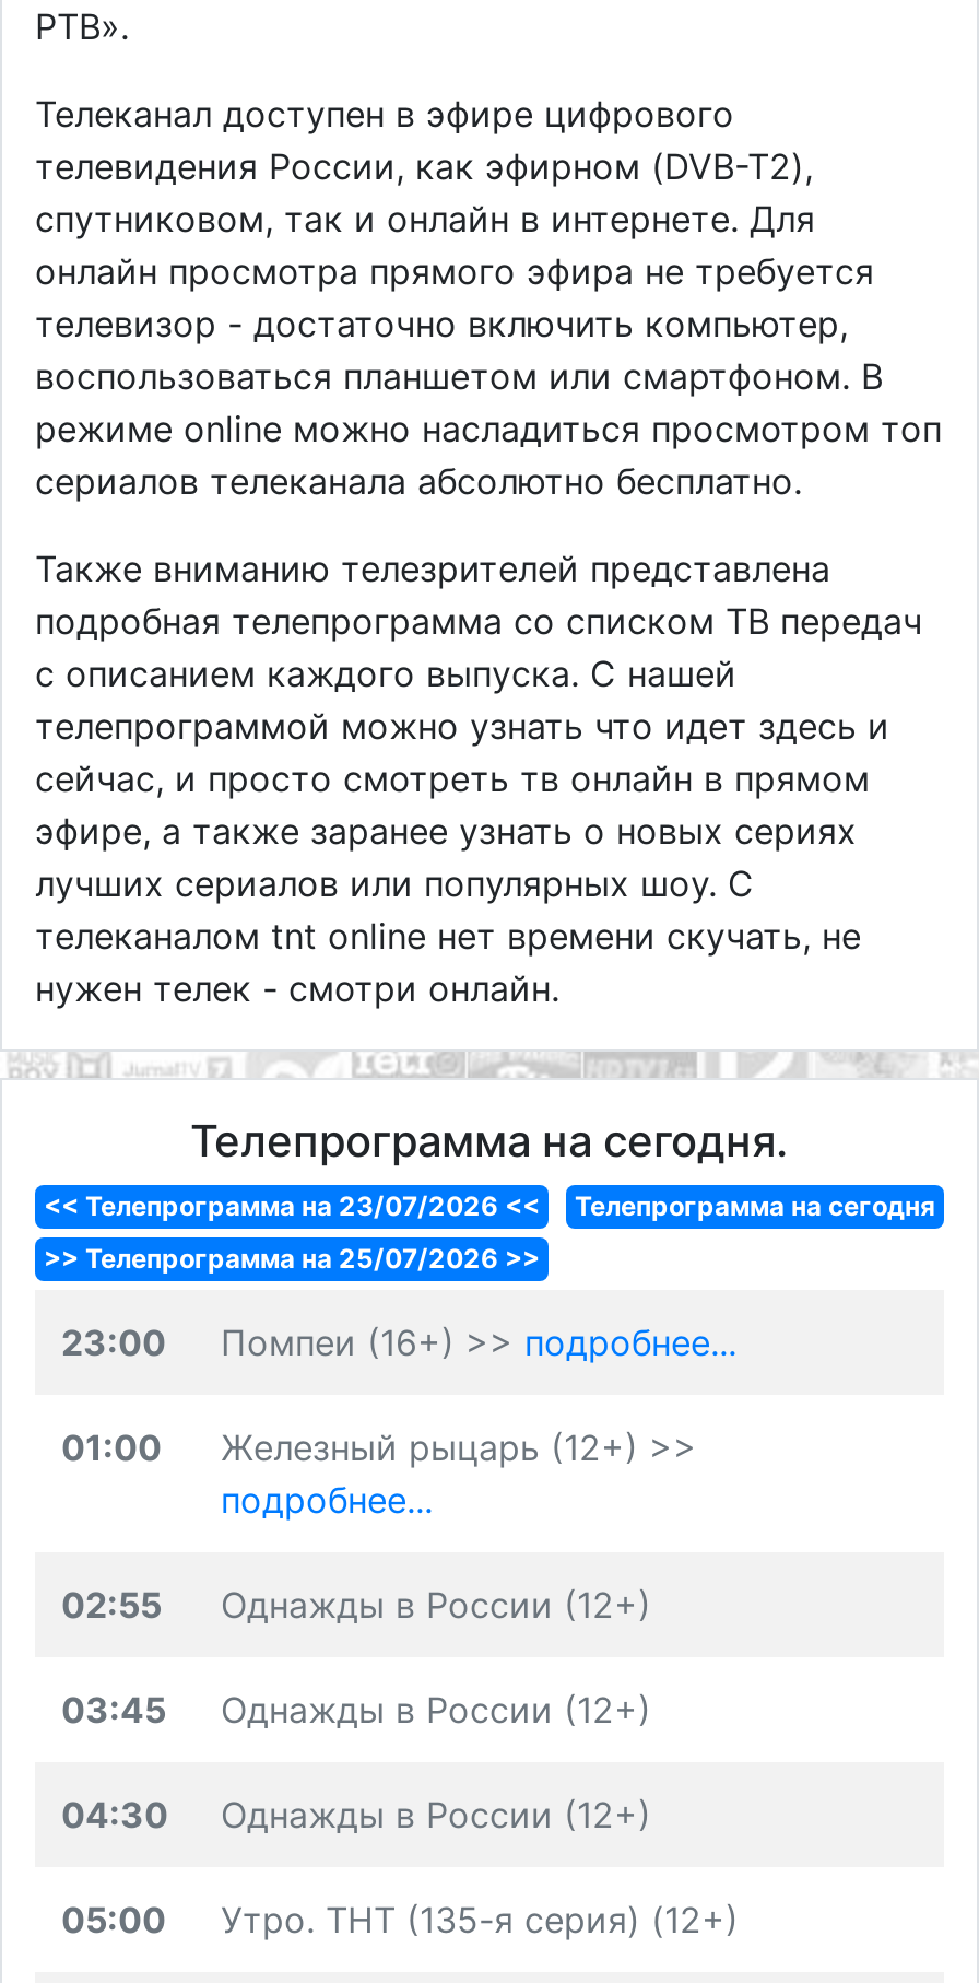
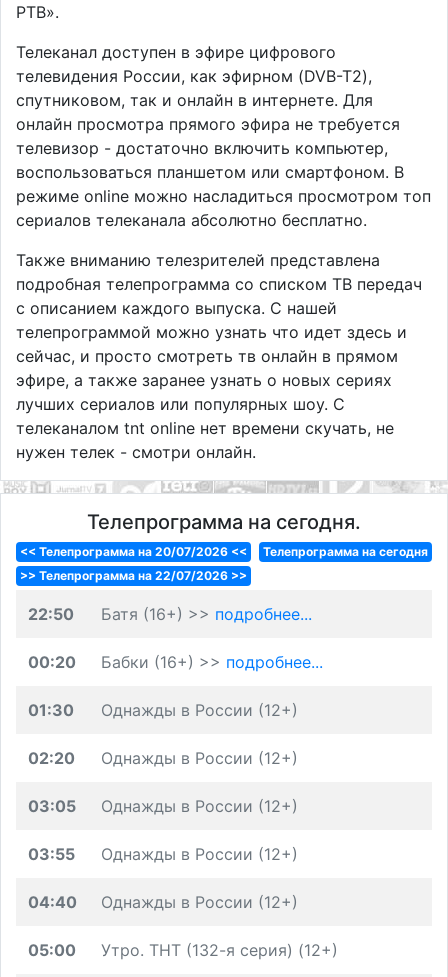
- << Телепрограмма на 23/07/2026 <<
+ << Телепрограмма на 20/07/2026 <<

- >> Телепрограмма на 25/07/2026 >>
+ >> Телепрограмма на 22/07/2026 >>

- 23:00
- Помпеи (16+) >> подробнее...
+ 22:50
+ Батя (16+) >> подробнее...

- 01:00
- Железный рыцарь (12+) >>
- подробнее...
+ 00:20
+ Бабки (16+) >> подробнее...

- 02:55 Однажды в России (12+)
+ 01:30 Однажды в России (12+)

moved up: Однажды в России (12+) | Однажды в России (12+)

- 03:45 Однажды в России (12+)
+ 02:20 Однажды в России (12+)

- 04:30
+ 03:05
+ Однажды в России (12+)
+ 03:55
+ Однажды в России (12+)
+ 04:40

- Утро. ТНТ (135-я серия) (12+)
+ Утро. ТНТ (132-я серия) (12+)
